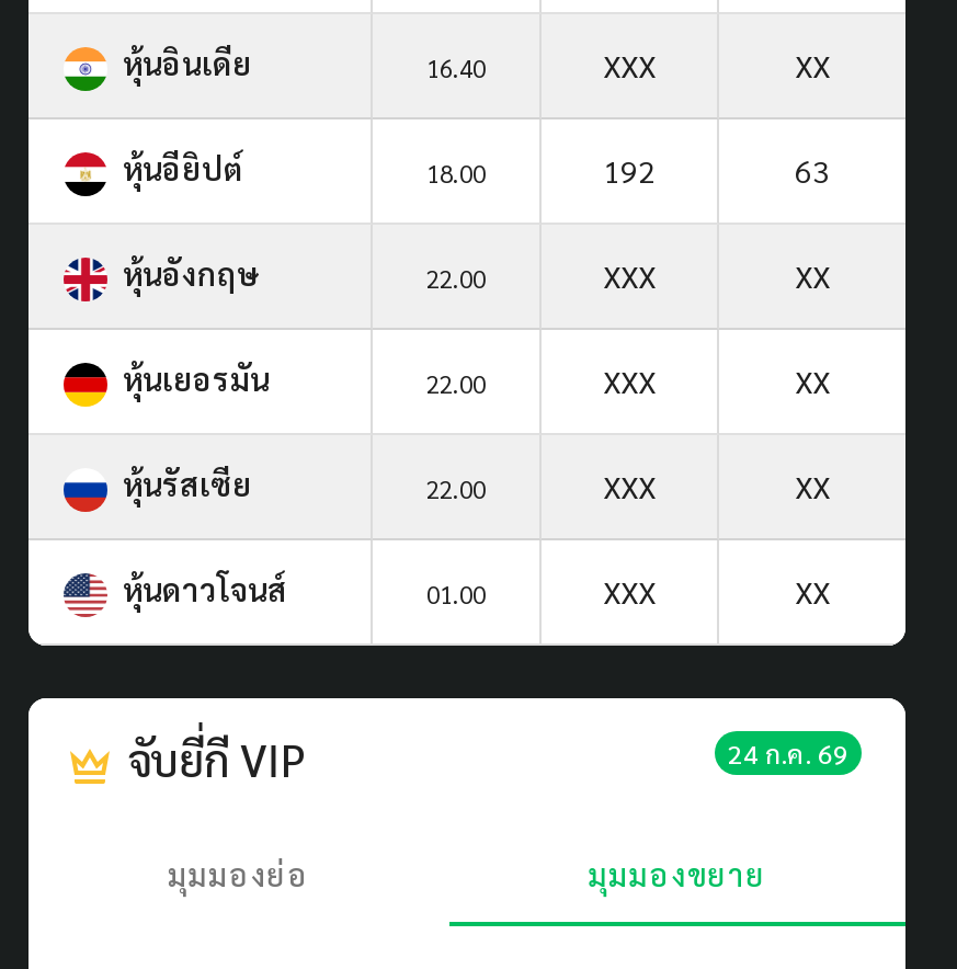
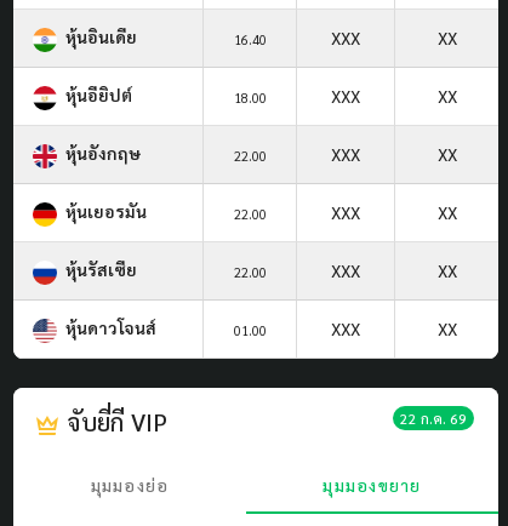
- 192
- 63
+ XXX
+ XX

- 24 ก.ค. 69
+ 22 ก.ค. 69
